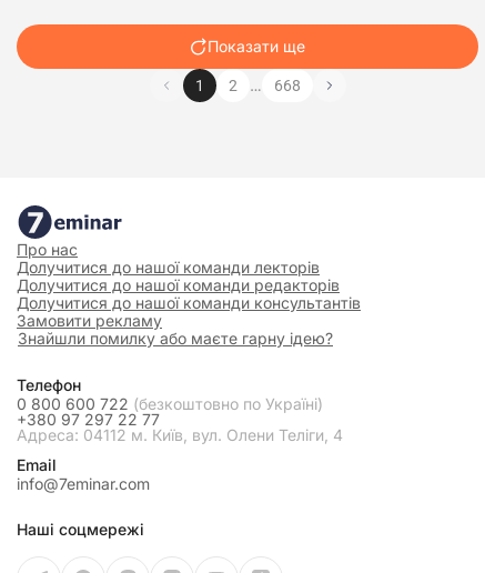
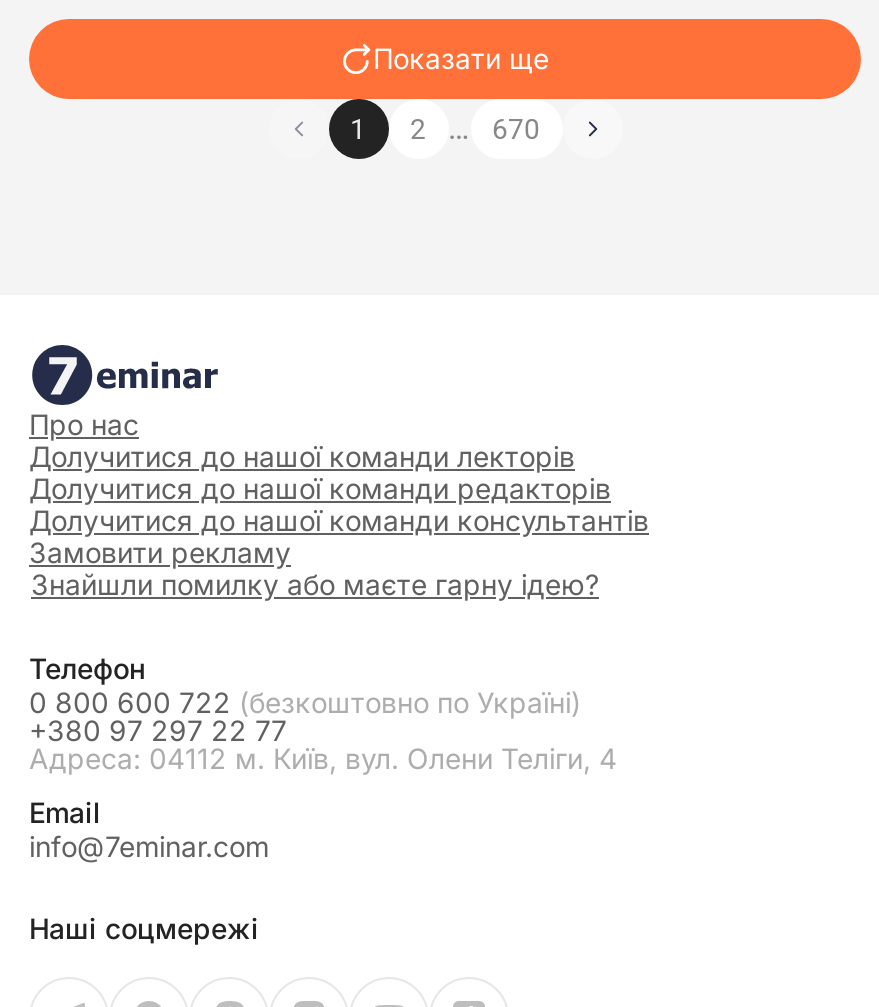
- 668
+ 670
